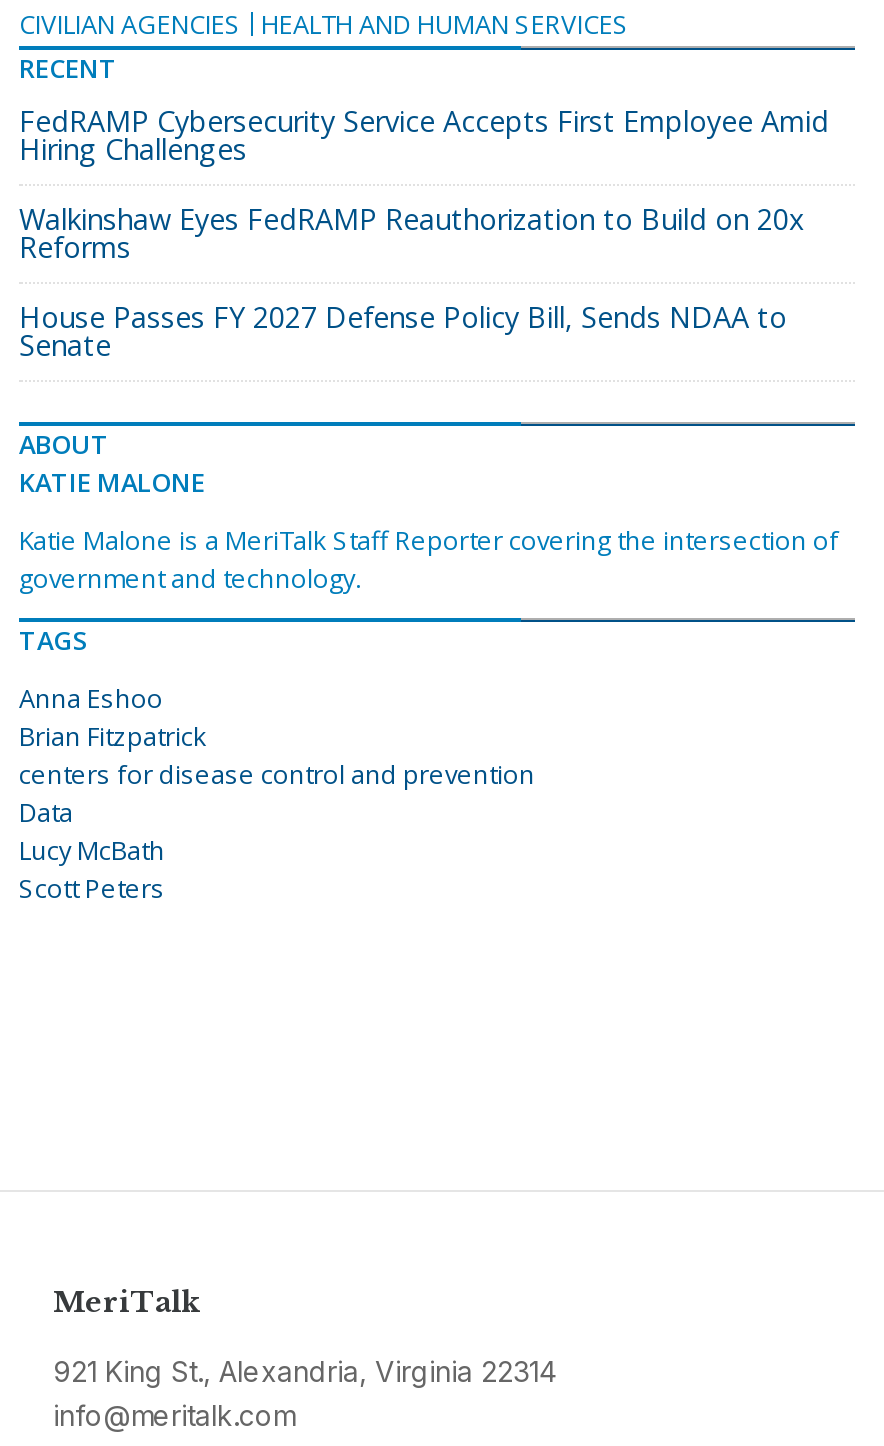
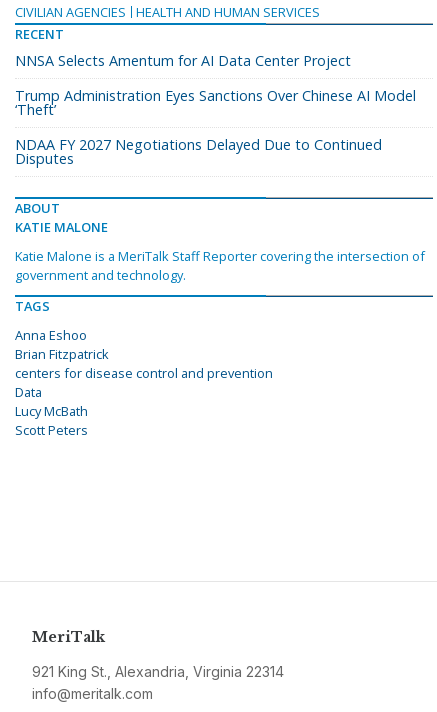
- FedRAMP Cybersecurity Service Accepts First Employee Amid
- Hiring Challenges
+ NNSA Selects Amentum for AI Data Center Project

- Walkinshaw Eyes FedRAMP Reauthorization to Build on 20x
- Reforms
+ Trump Administration Eyes Sanctions Over Chinese AI Model
+ ‘Theft’

- House Passes FY 2027 Defense Policy Bill, Sends NDAA to
- Senate
+ NDAA FY 2027 Negotiations Delayed Due to Continued
+ Disputes
